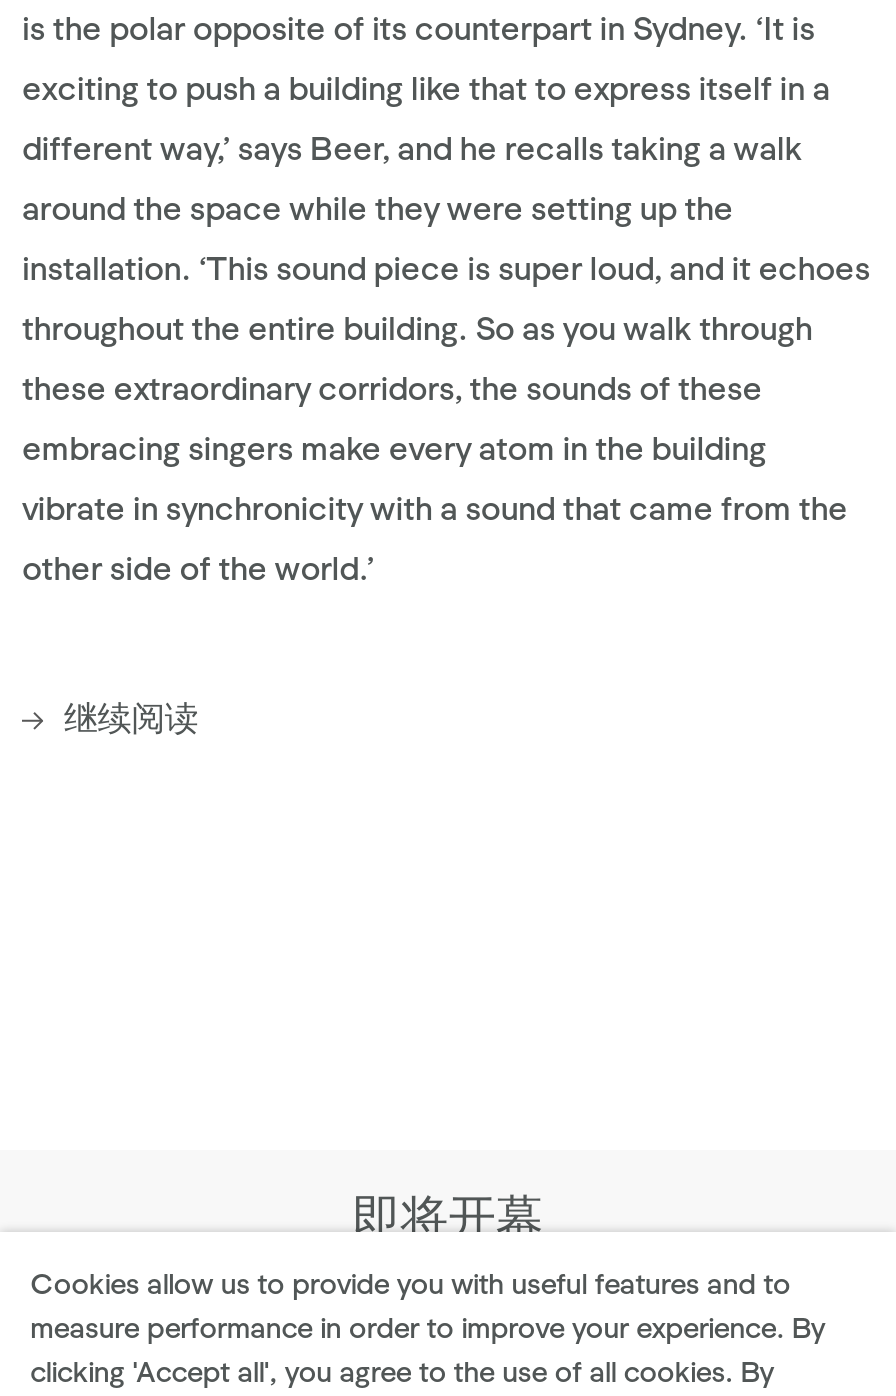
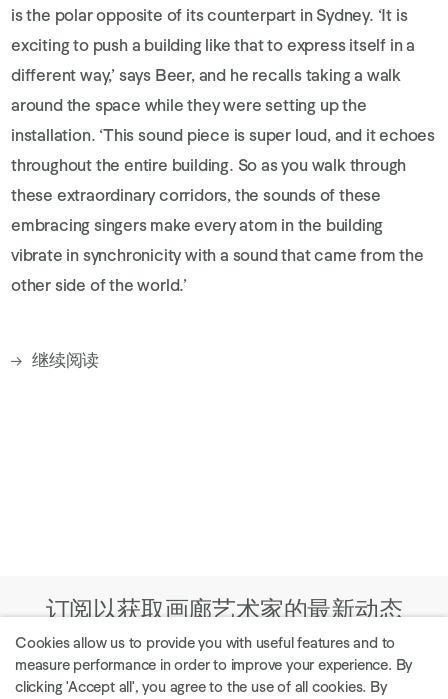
- 即将开幕
+ 订阅以获取画廊艺术家的最新动态
